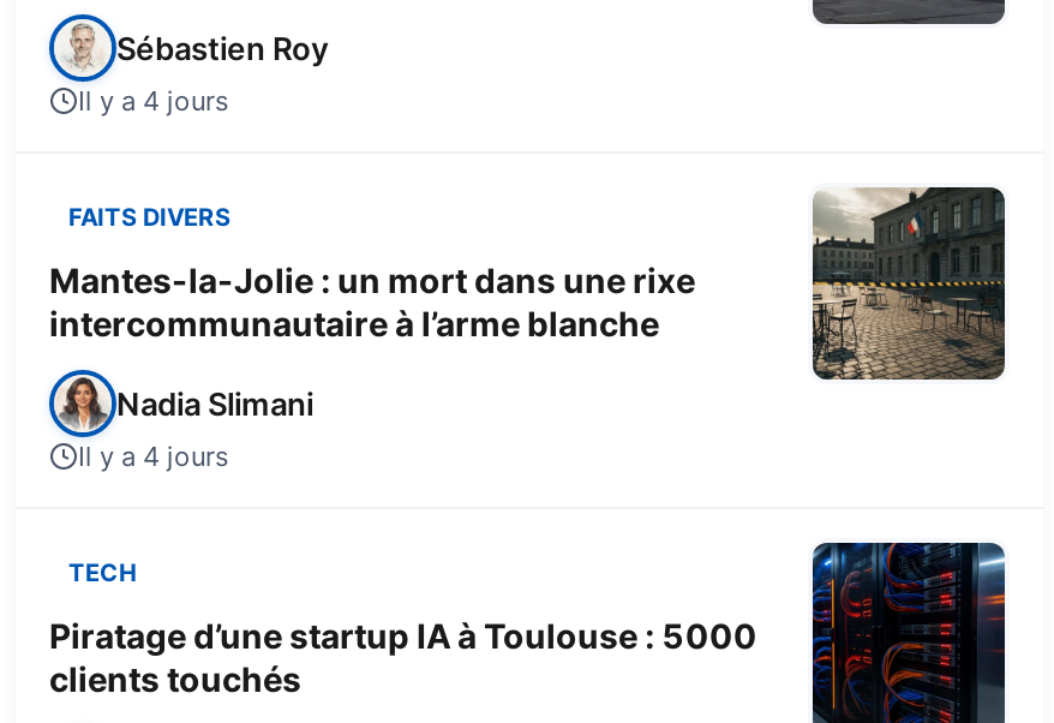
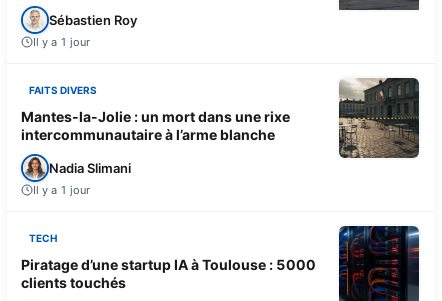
- Il y a 4 jours
+ Il y a 1 jour

- Il y a 4 jours
+ Il y a 1 jour
